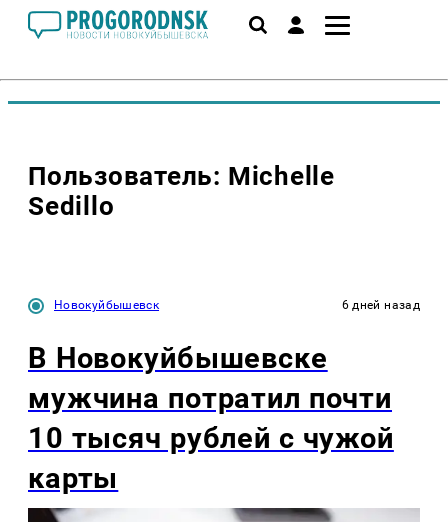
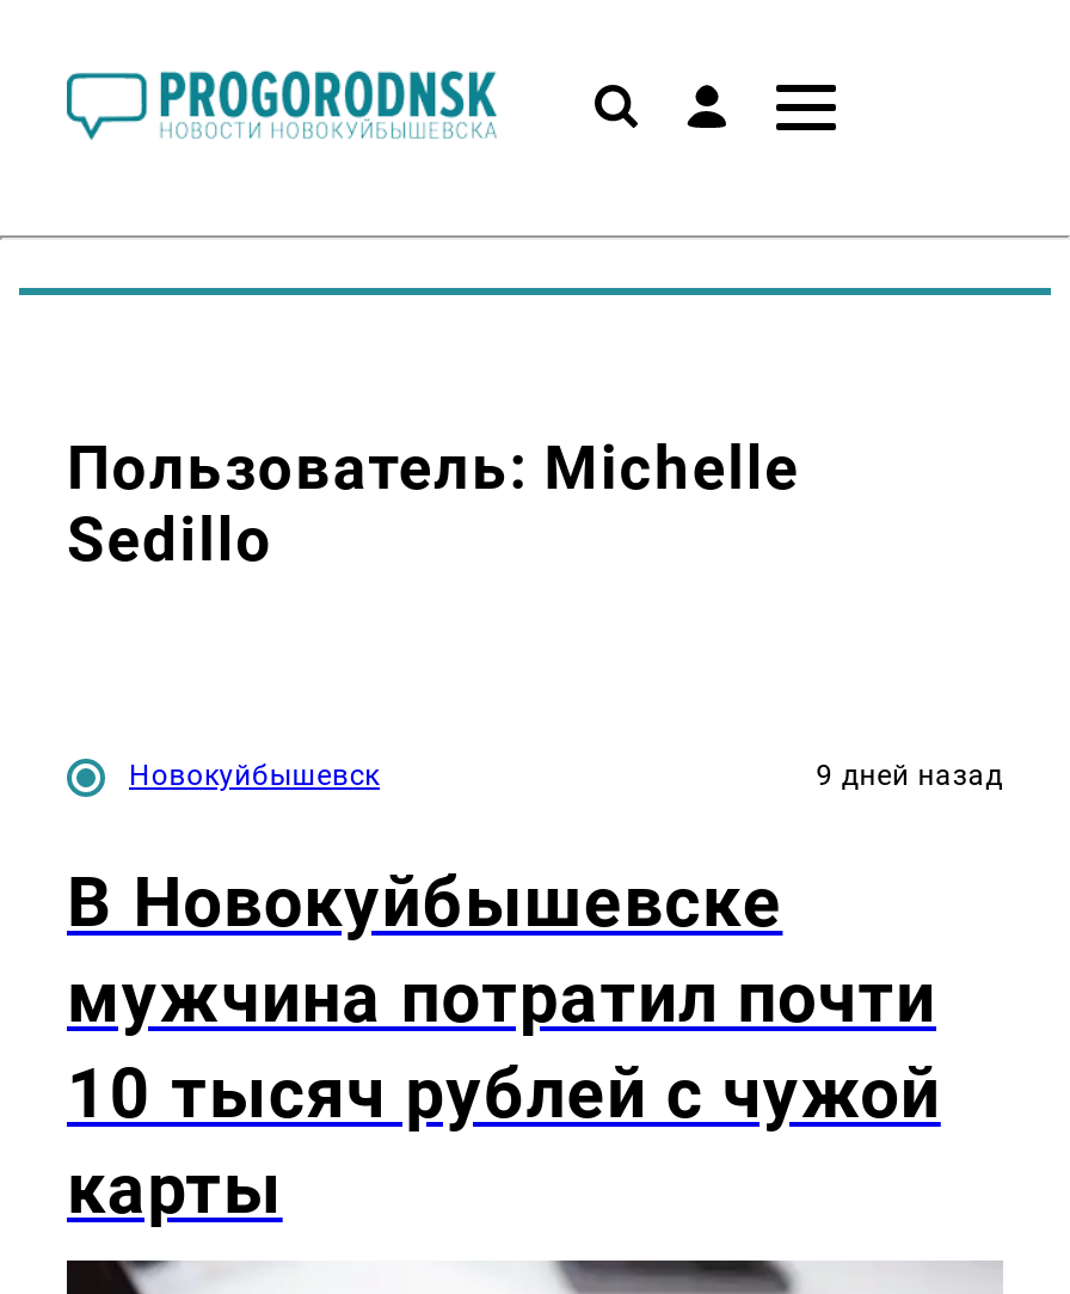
- 6 дней назад
+ 9 дней назад
